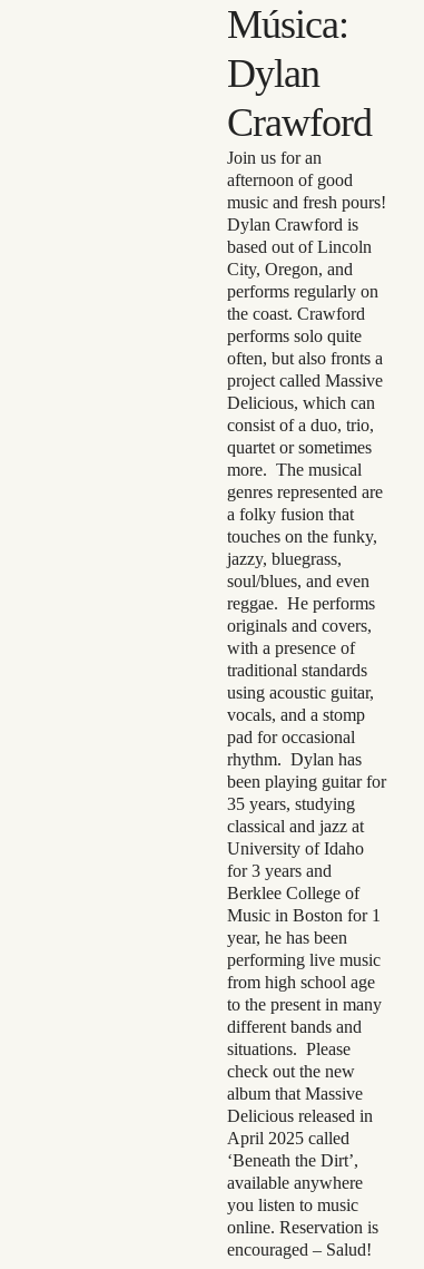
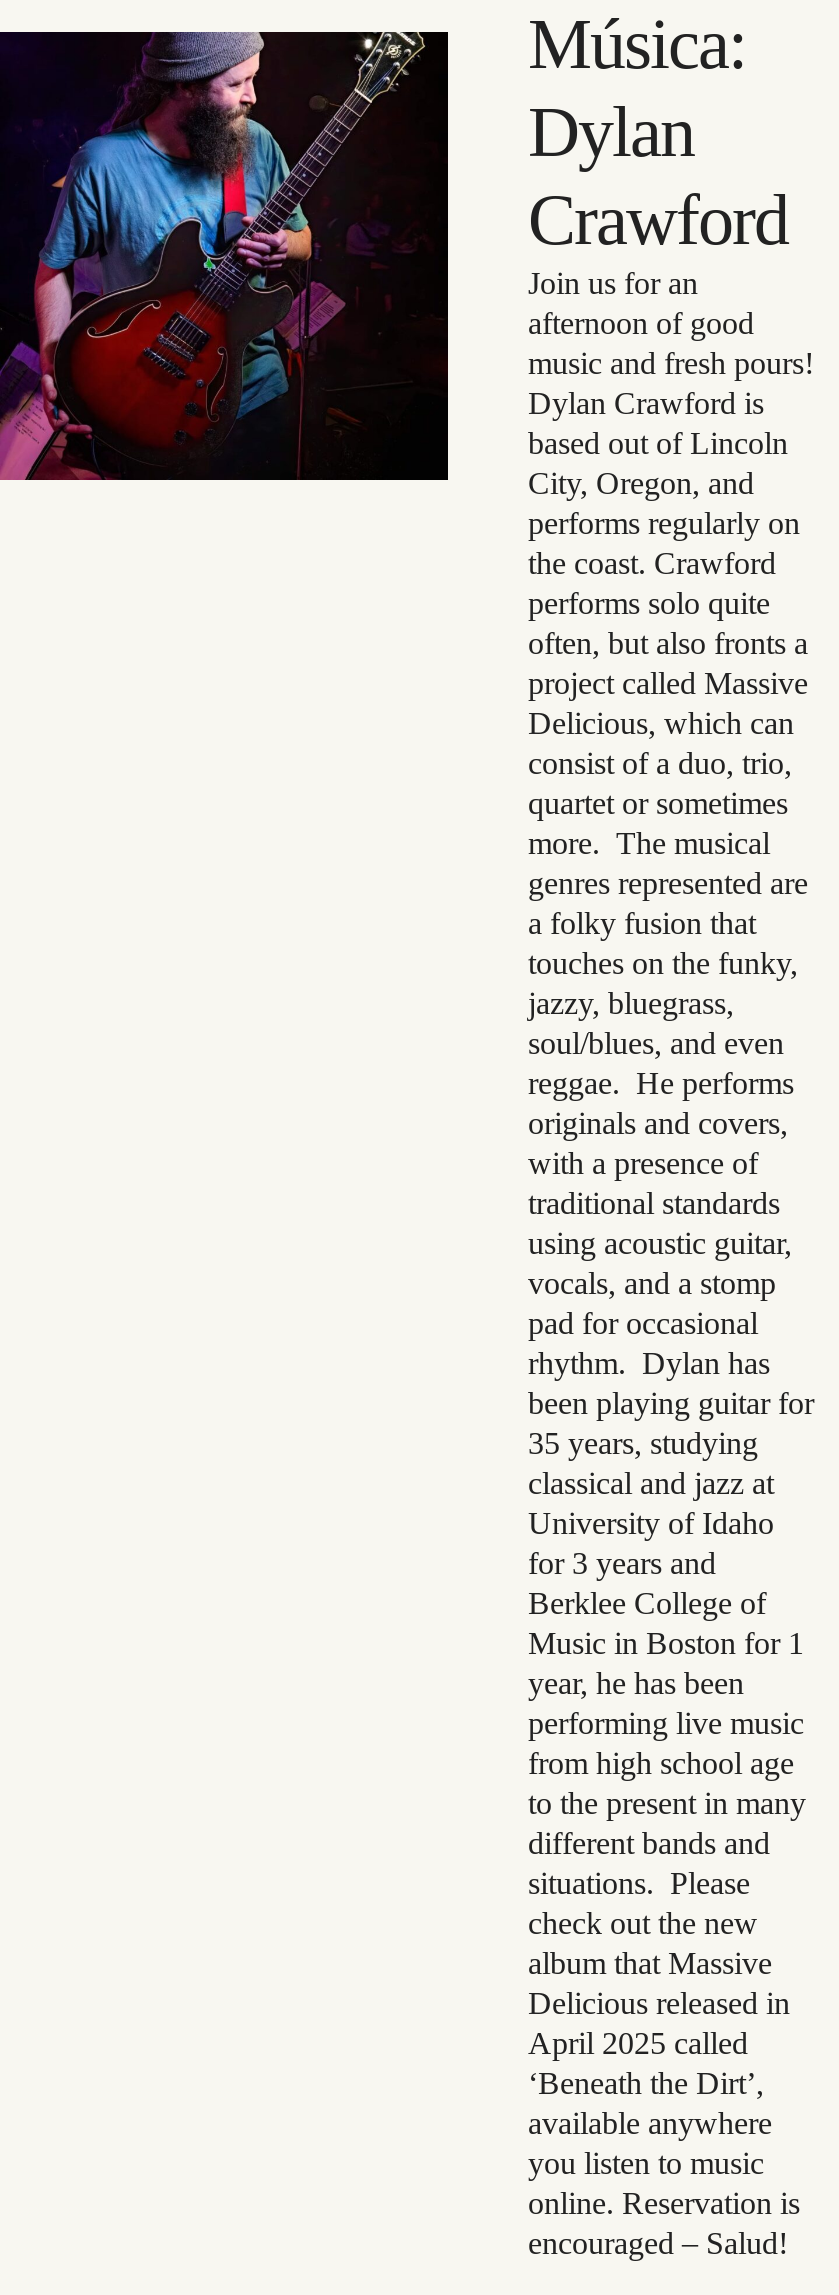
+ [image]
